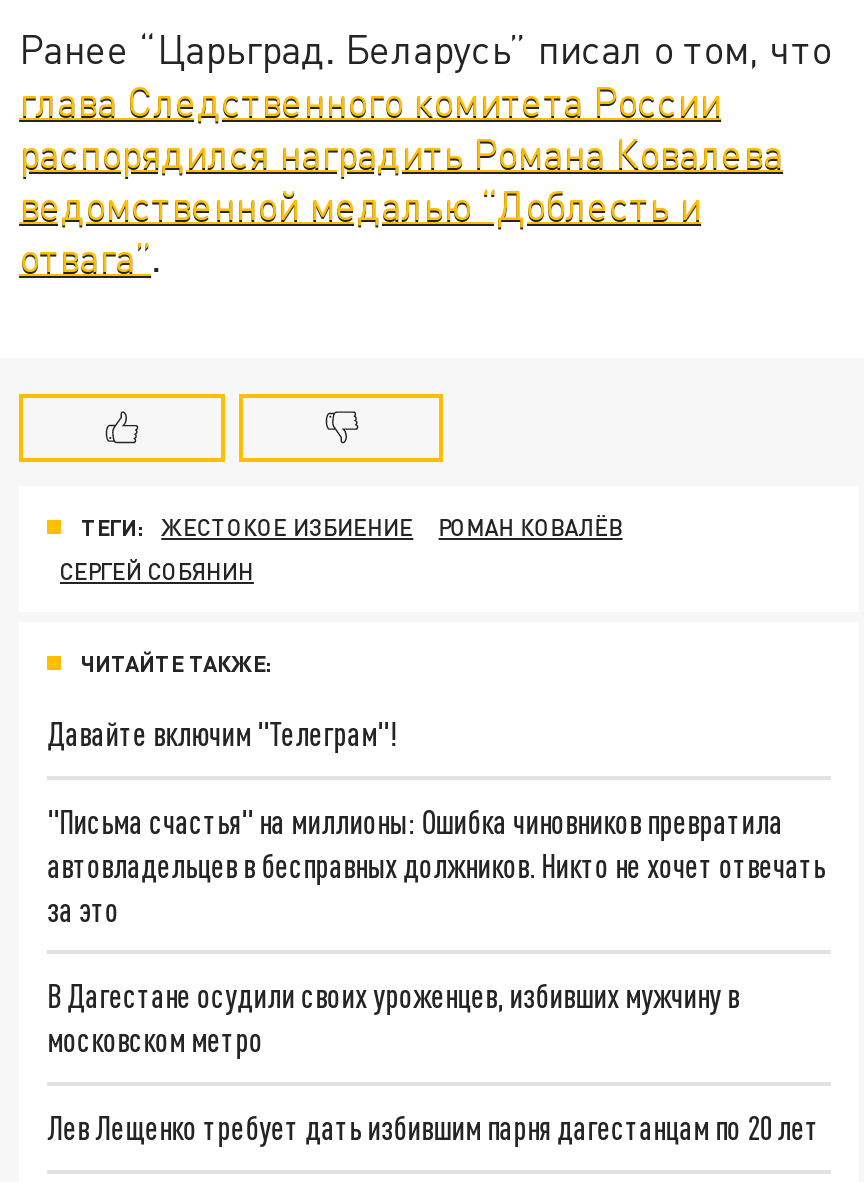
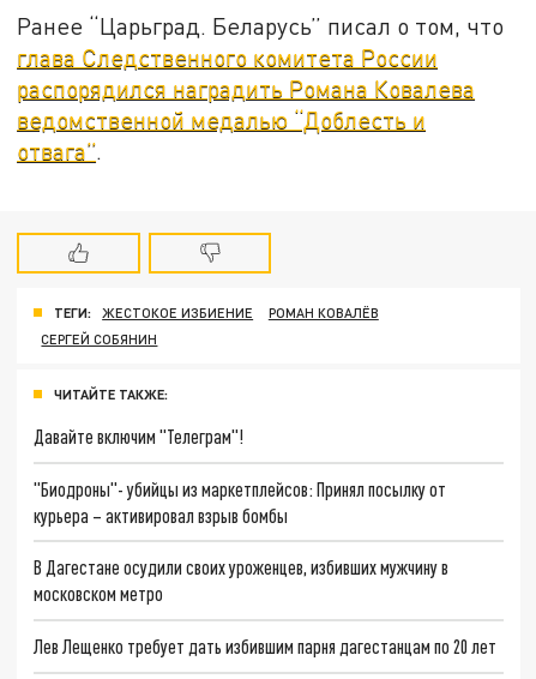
- "Письма счастья" на миллионы: Ошибка чиновников превратила
- автовладельцев в бесправных должников. Никто не хочет отвечать
- за это
+ "Биодроны"- убийцы из маркетплейсов: Принял посылку от
+ курьера – активировал взрыв бомбы
